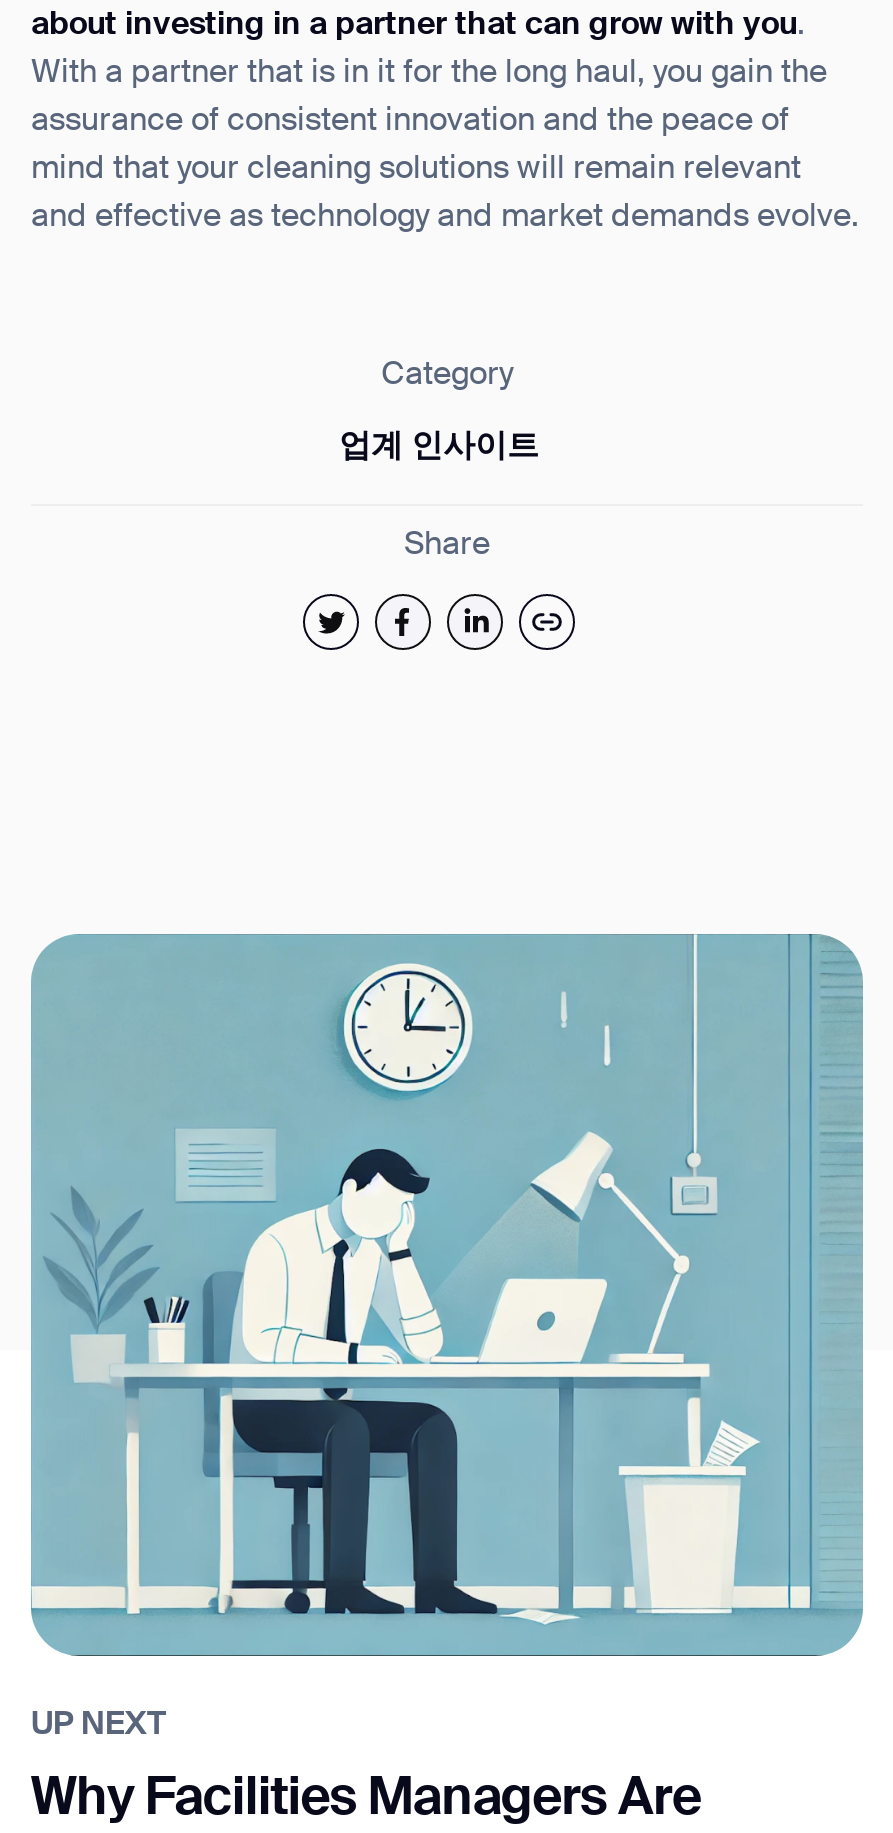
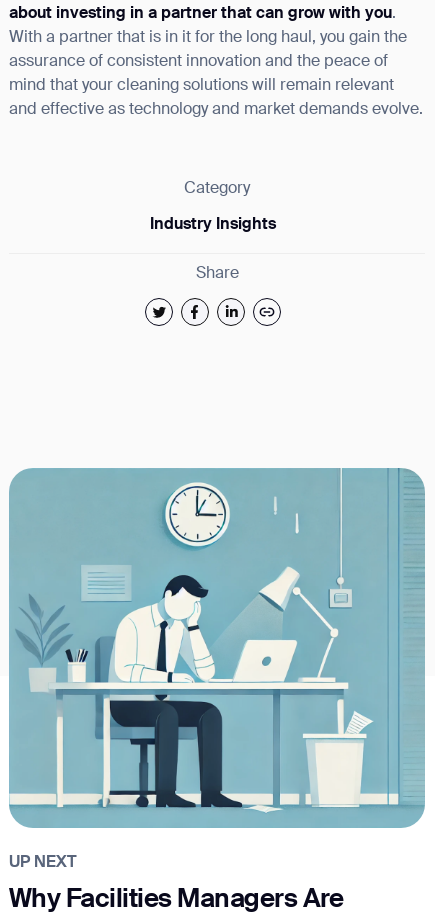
- 업계 인사이트
+ Industry Insights
